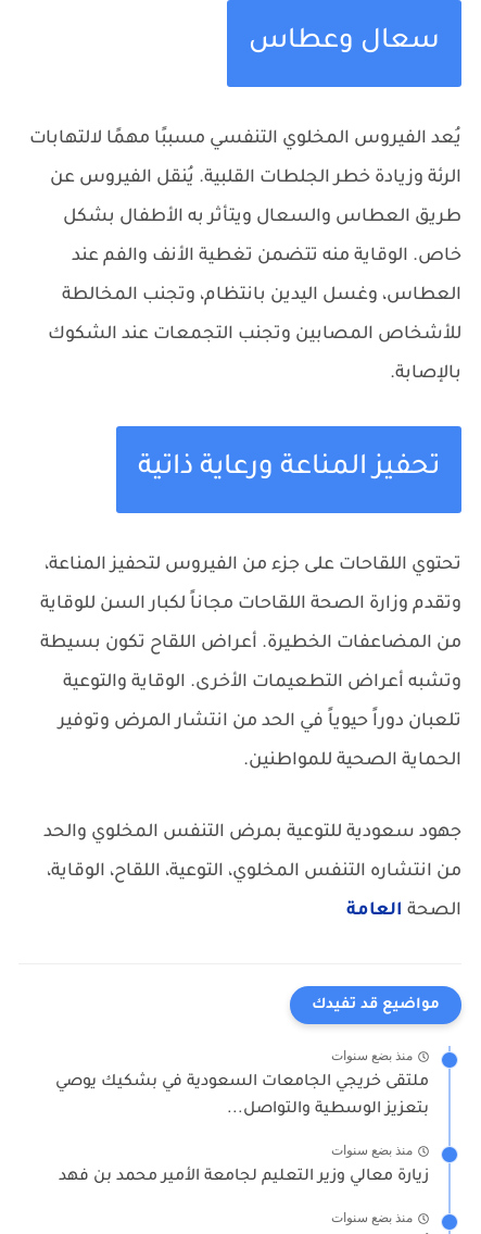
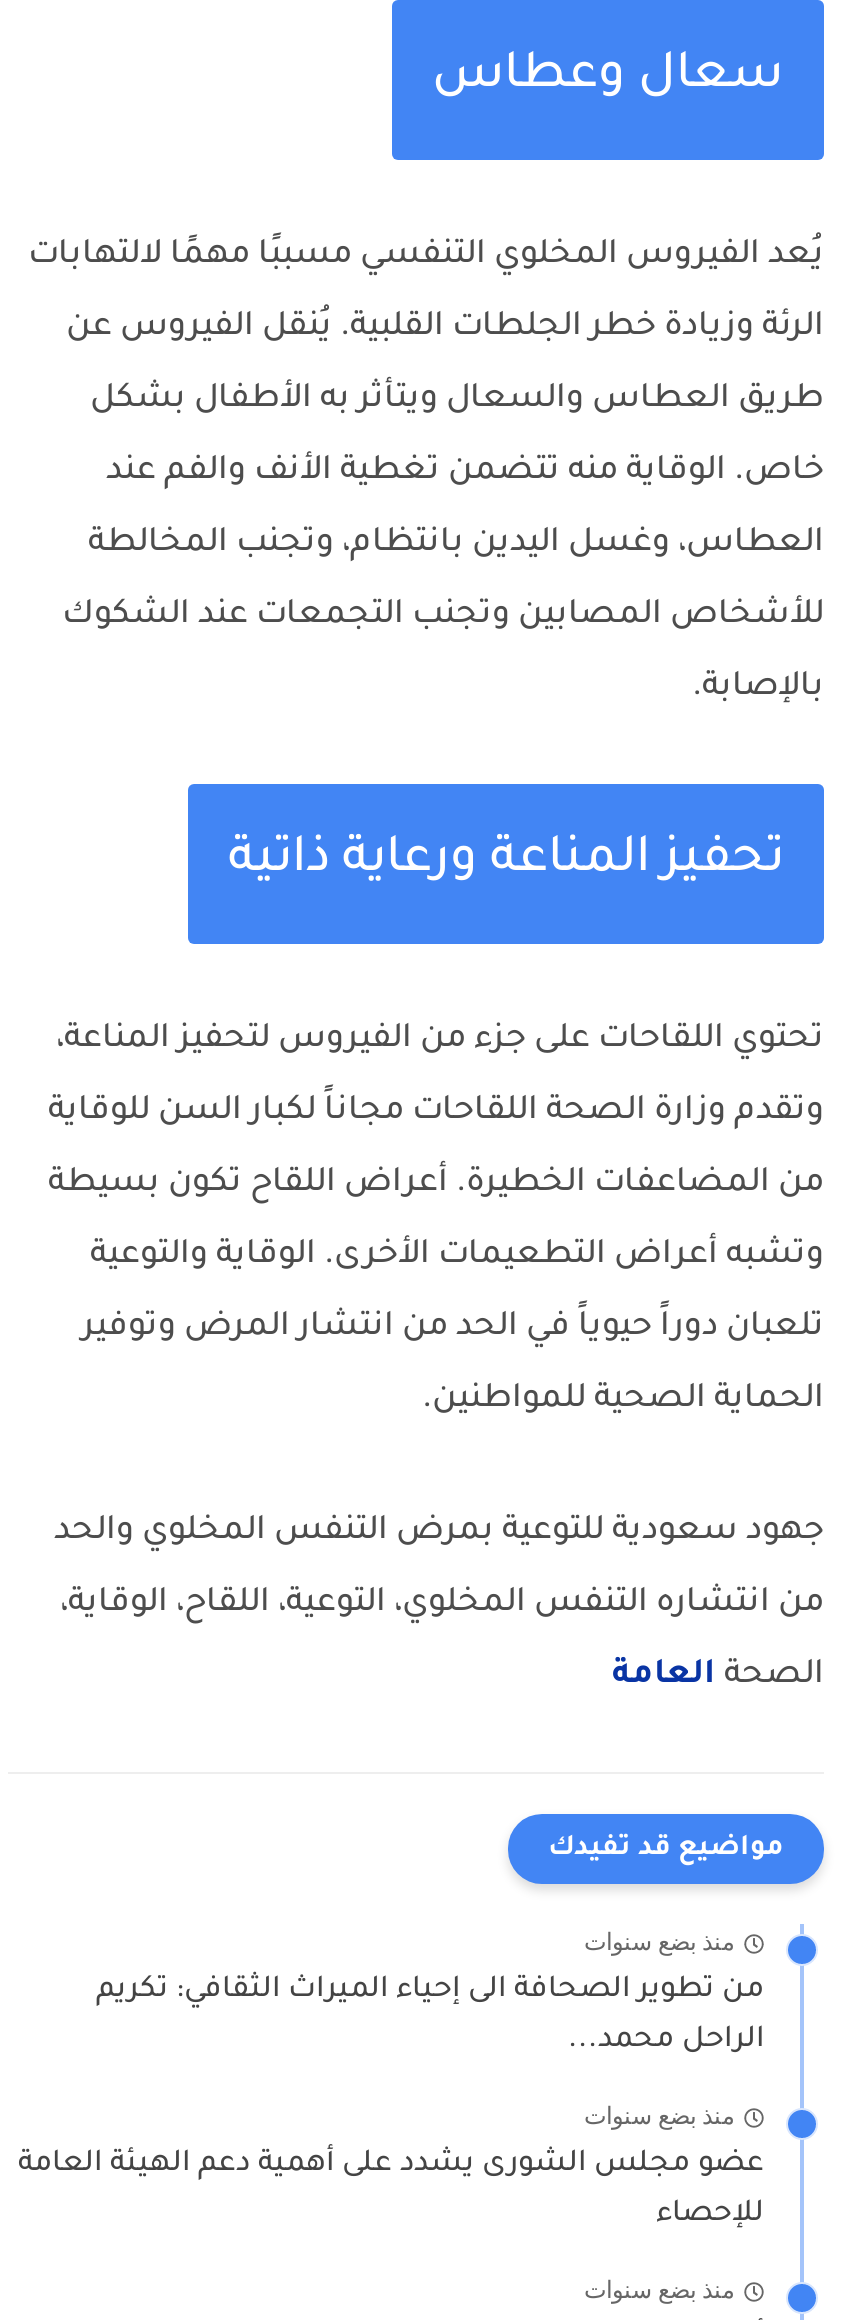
- ملتقى خريجي الجامعات السعودية في بشكيك يوصي
+ من تطوير الصحافة الى إحياء الميراث الثقافي: تكريم

- بتعزيز الوسطية والتواصل...
+ الراحل محمد...

- زيارة معالي وزير التعليم لجامعة الأمير محمد بن فهد
+ عضو مجلس الشورى يشدد على أهمية دعم الهيئة العامة
+ للإحصاء
